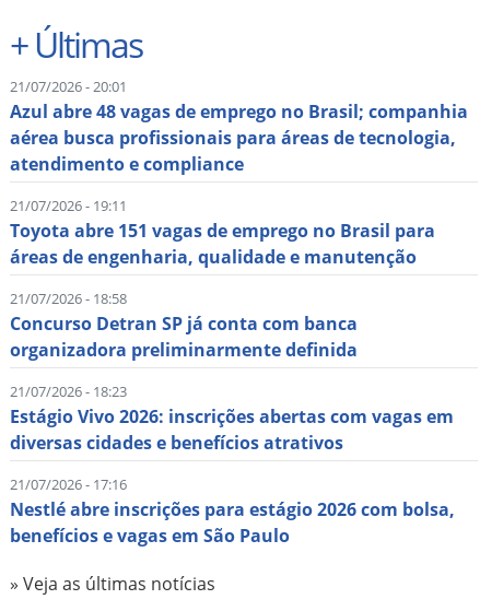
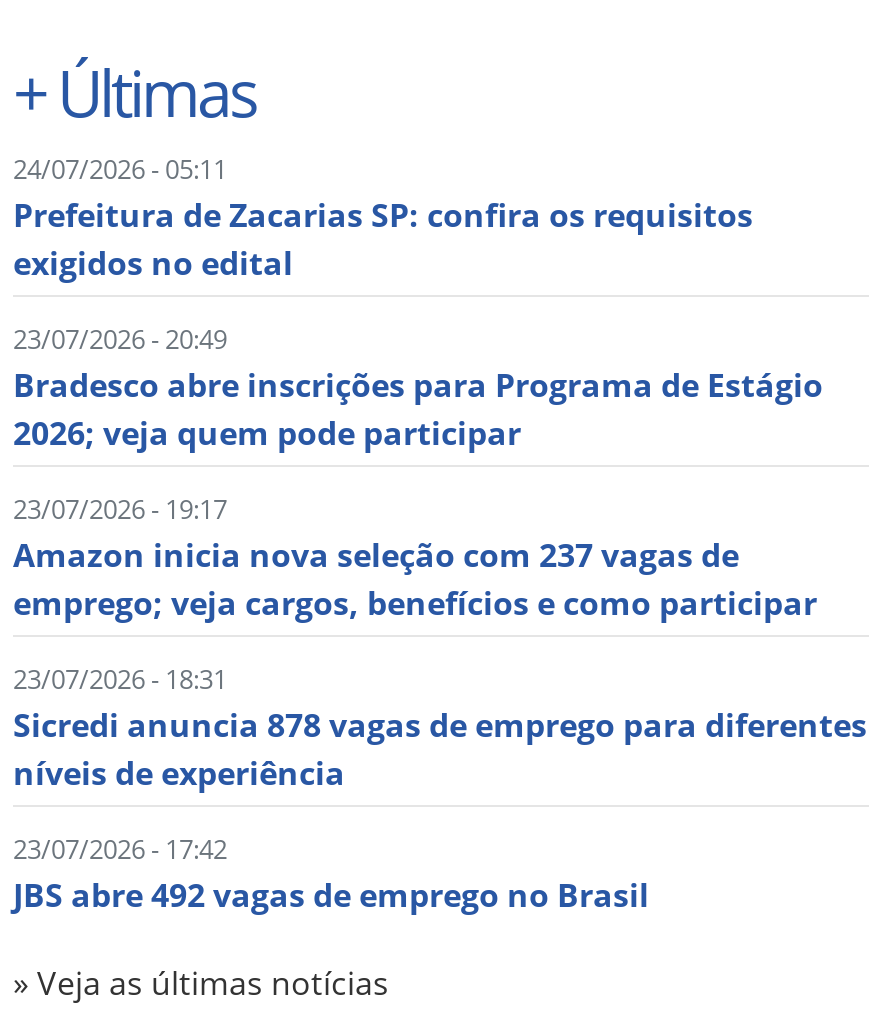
- 21/07/2026 - 20:01
- Azul abre 48 vagas de emprego no Brasil; companhia
- aérea busca profissionais para áreas de tecnologia,
- atendimento e compliance
+ 24/07/2026 - 05:11
+ Prefeitura de Zacarias SP: confira os requisitos
+ exigidos no edital

- 21/07/2026 - 19:11
- Toyota abre 151 vagas de emprego no Brasil para
- áreas de engenharia, qualidade e manutenção
+ 23/07/2026 - 20:49
+ Bradesco abre inscrições para Programa de Estágio
+ 2026; veja quem pode participar

- 21/07/2026 - 18:58
- Concurso Detran SP já conta com banca
- organizadora preliminarmente definida
+ 23/07/2026 - 19:17
+ Amazon inicia nova seleção com 237 vagas de
+ emprego; veja cargos, benefícios e como participar

- 21/07/2026 - 18:23
- Estágio Vivo 2026: inscrições abertas com vagas em
- diversas cidades e benefícios atrativos
+ 23/07/2026 - 18:31
+ Sicredi anuncia 878 vagas de emprego para diferentes
+ níveis de experiência

- 21/07/2026 - 17:16
- Nestlé abre inscrições para estágio 2026 com bolsa,
- benefícios e vagas em São Paulo
+ 23/07/2026 - 17:42
+ JBS abre 492 vagas de emprego no Brasil
